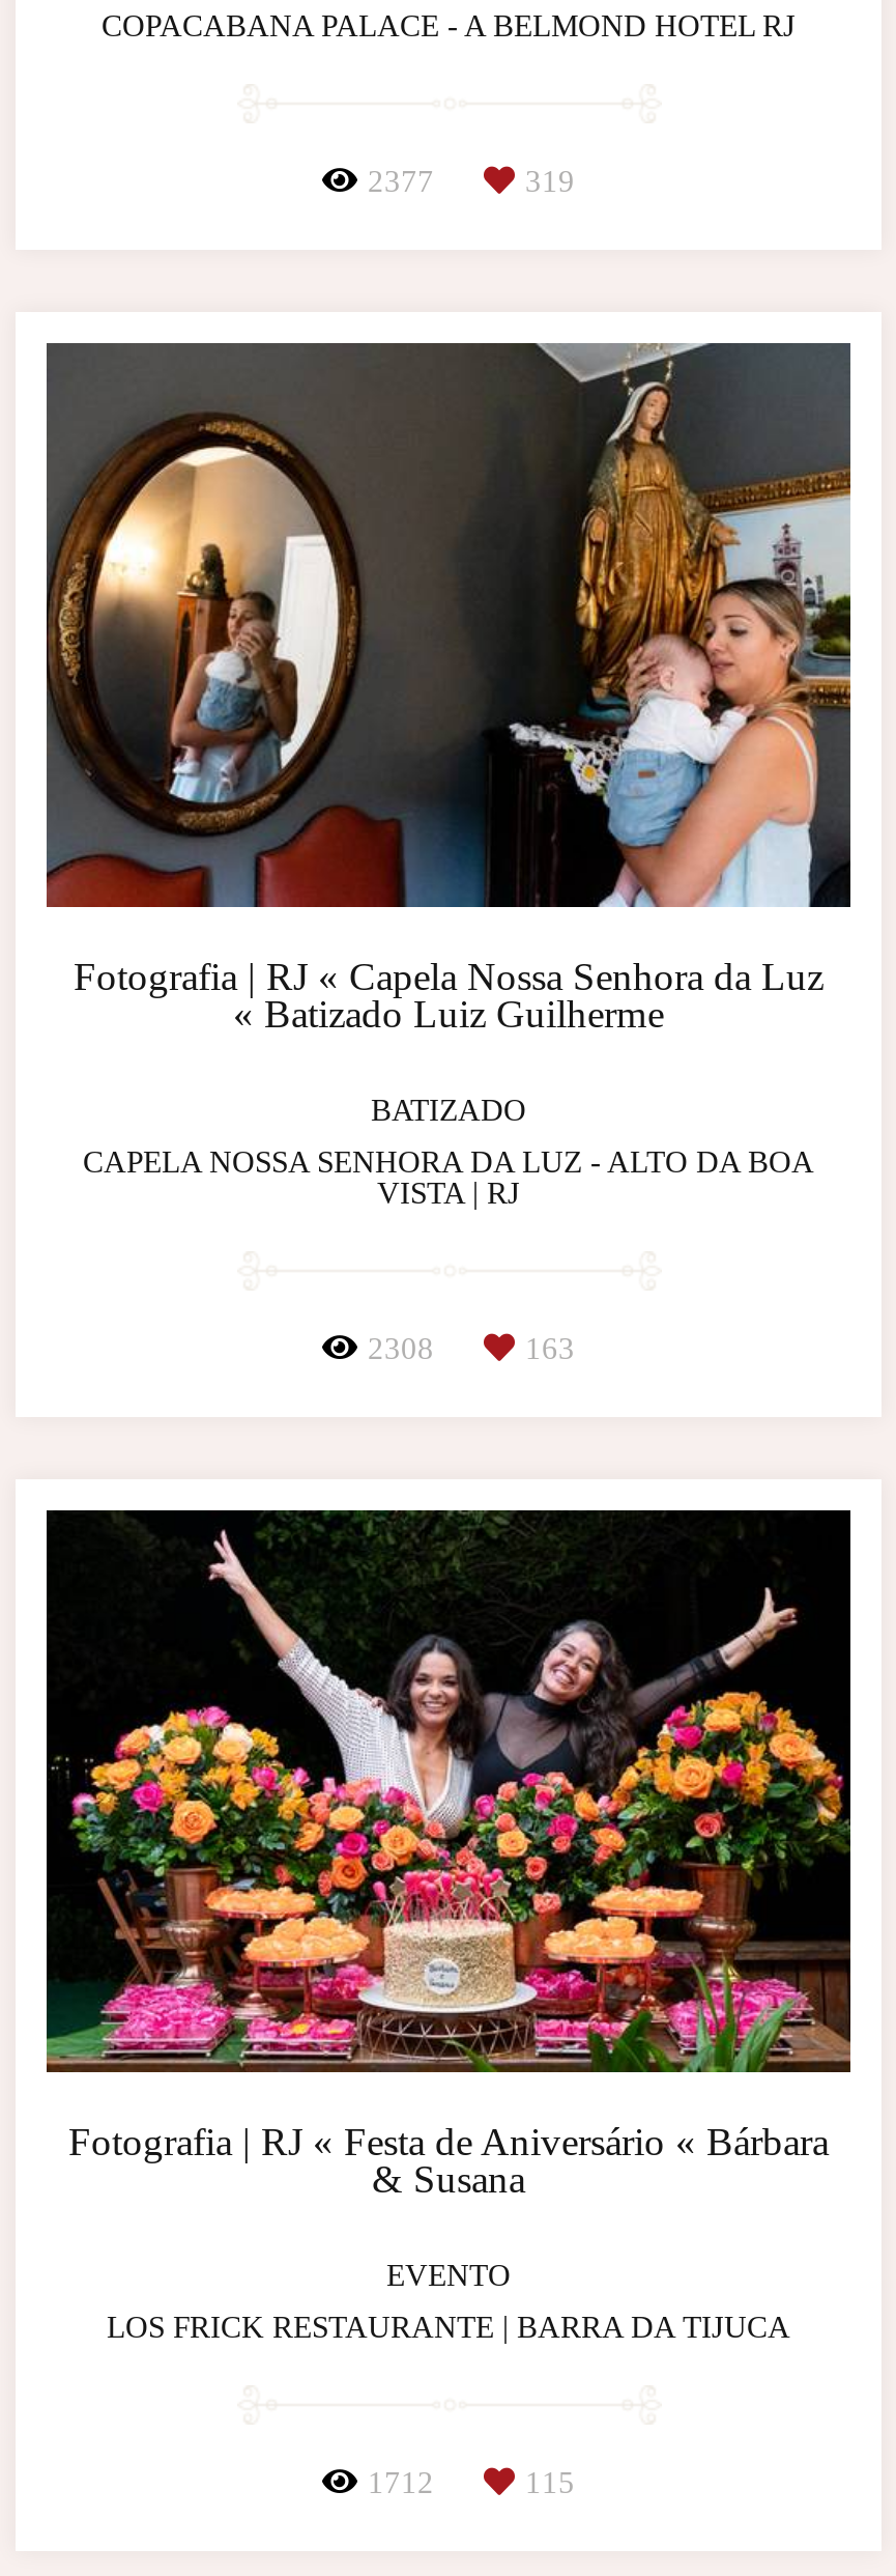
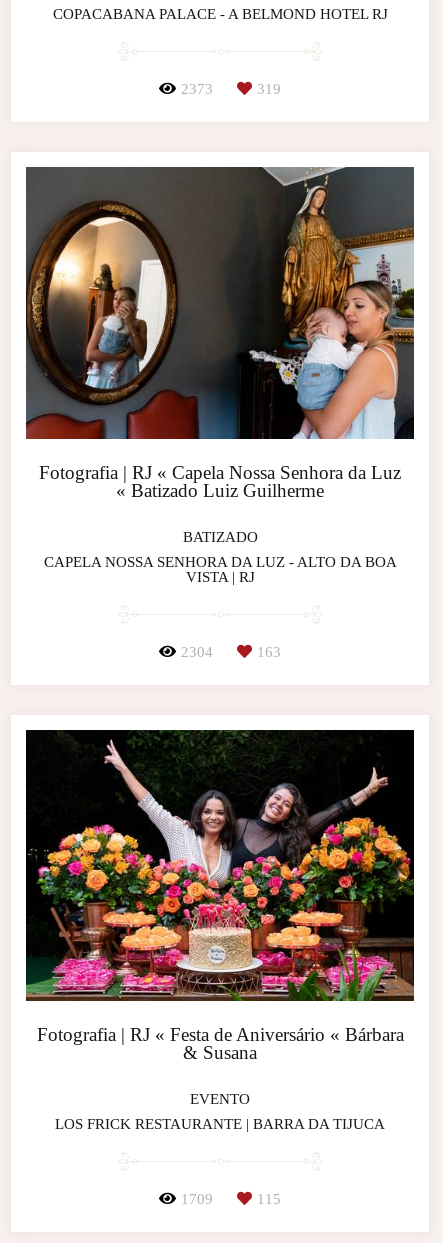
- 2377
+ 2373

- 2308
+ 2304

- 1712
+ 1709
